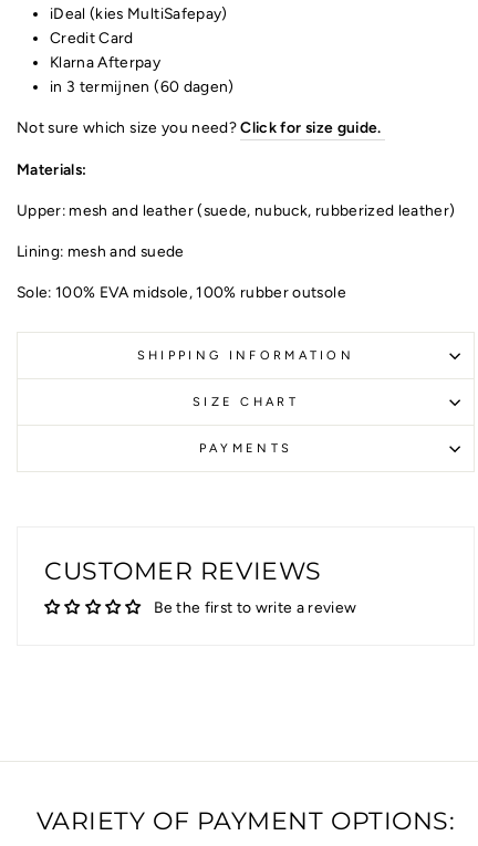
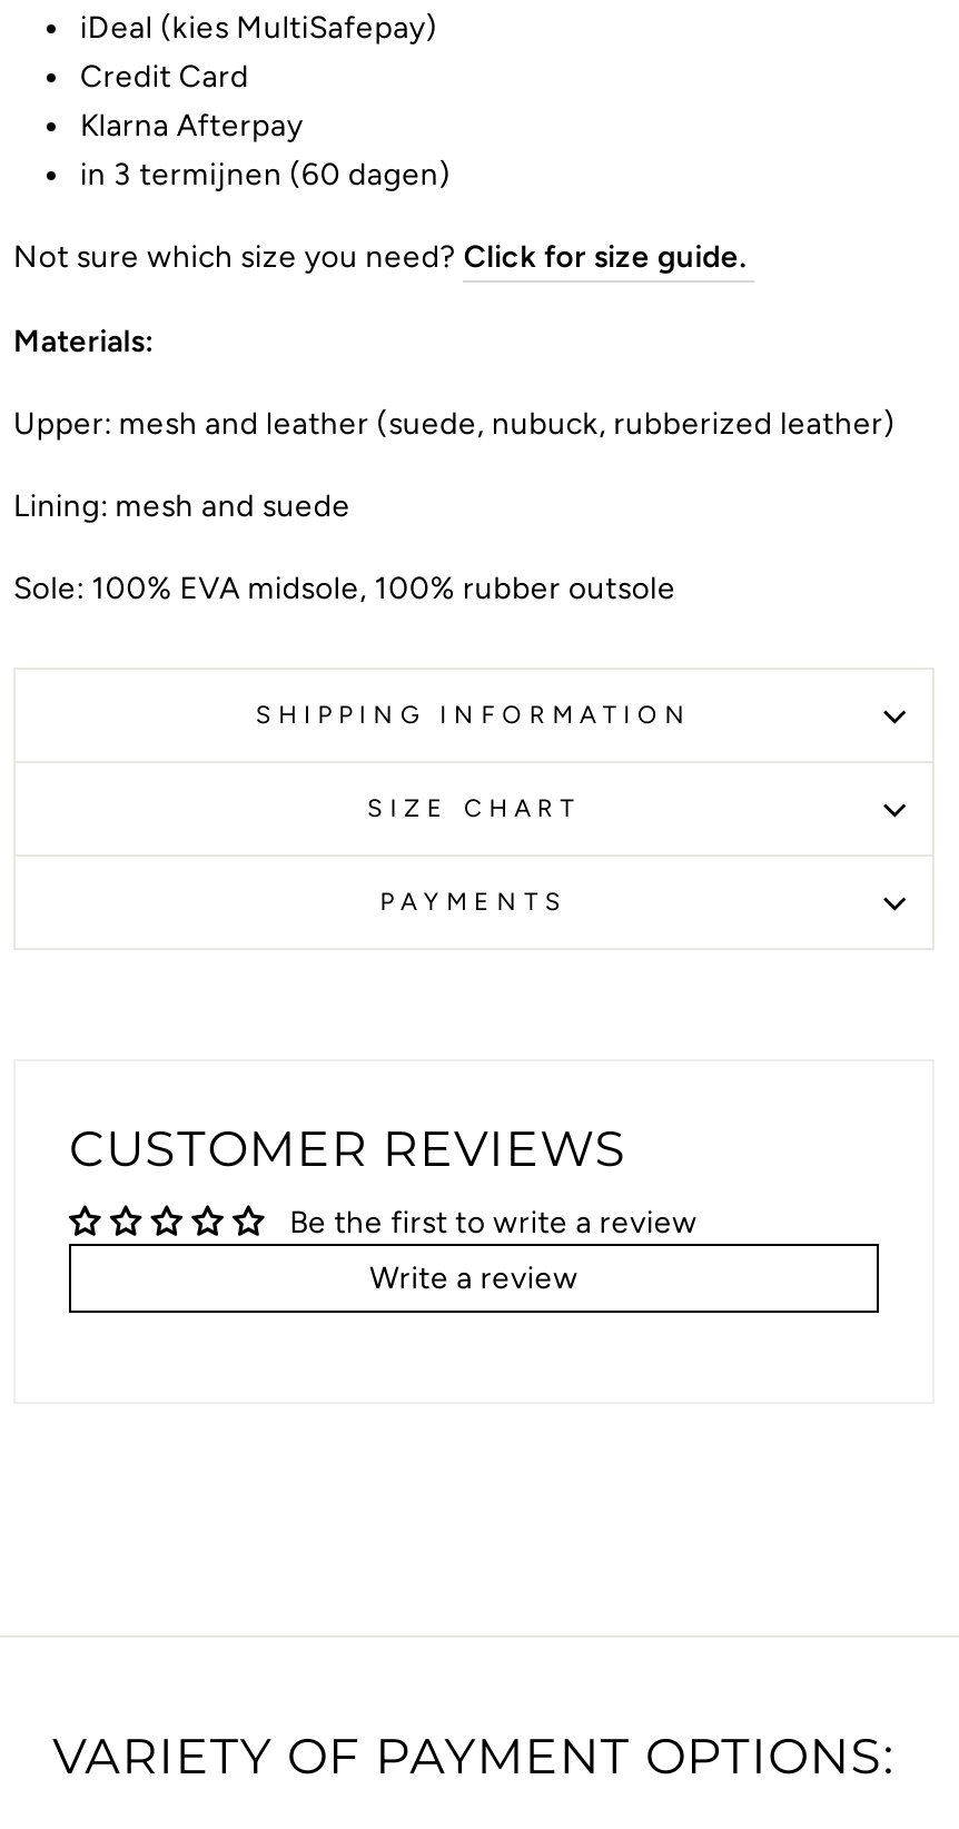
+ Write a review
